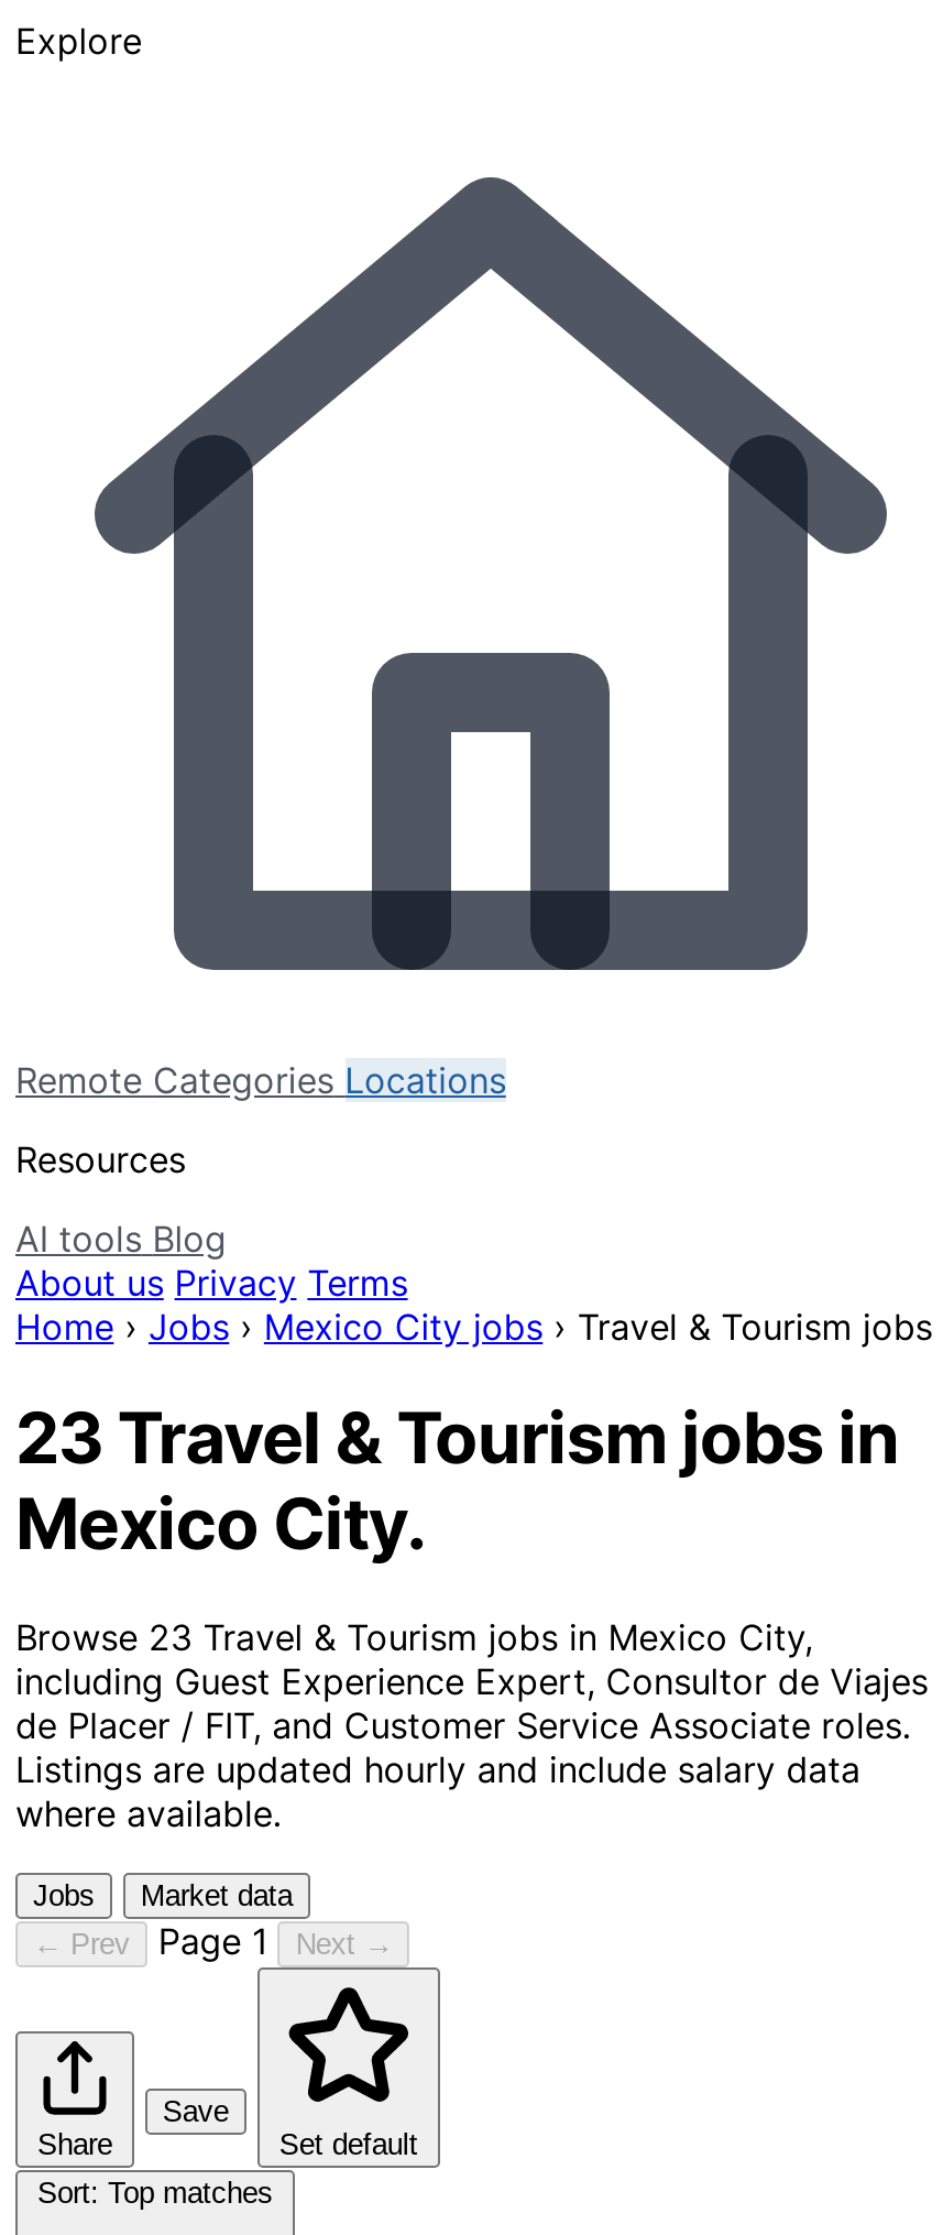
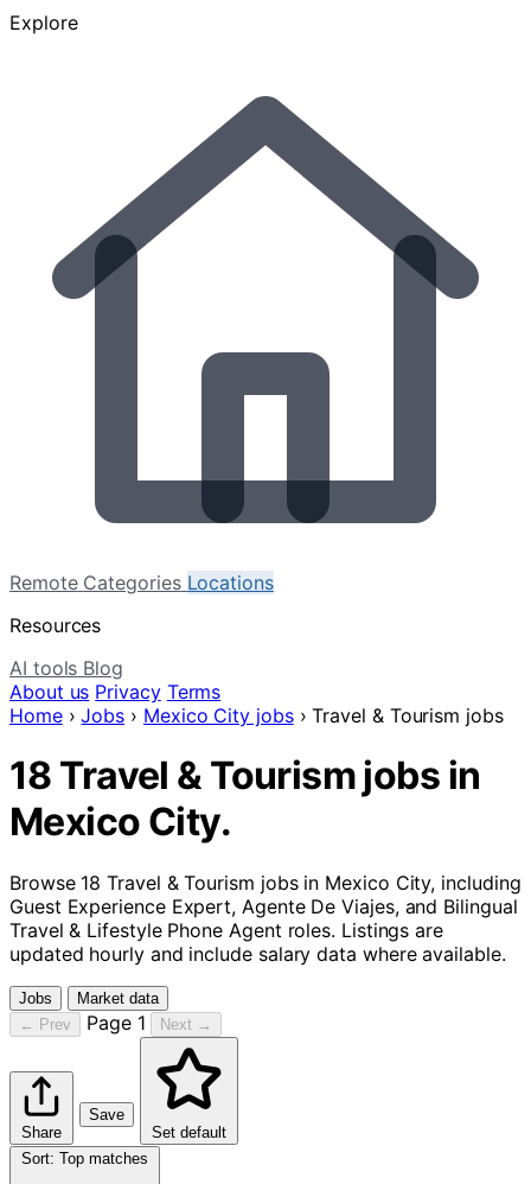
- 23 Travel & Tourism jobs in
+ 18 Travel & Tourism jobs in

- Browse 23 Travel & Tourism jobs in Mexico City,
- including Guest Experience Expert, Consultor de Viajes
- de Placer / FIT, and Customer Service Associate roles.
- Listings are updated hourly and include salary data
- where available.
+ Browse 18 Travel & Tourism jobs in Mexico City, including
+ Guest Experience Expert, Agente De Viajes, and Bilingual
+ Travel & Lifestyle Phone Agent roles. Listings are
+ updated hourly and include salary data where available.
